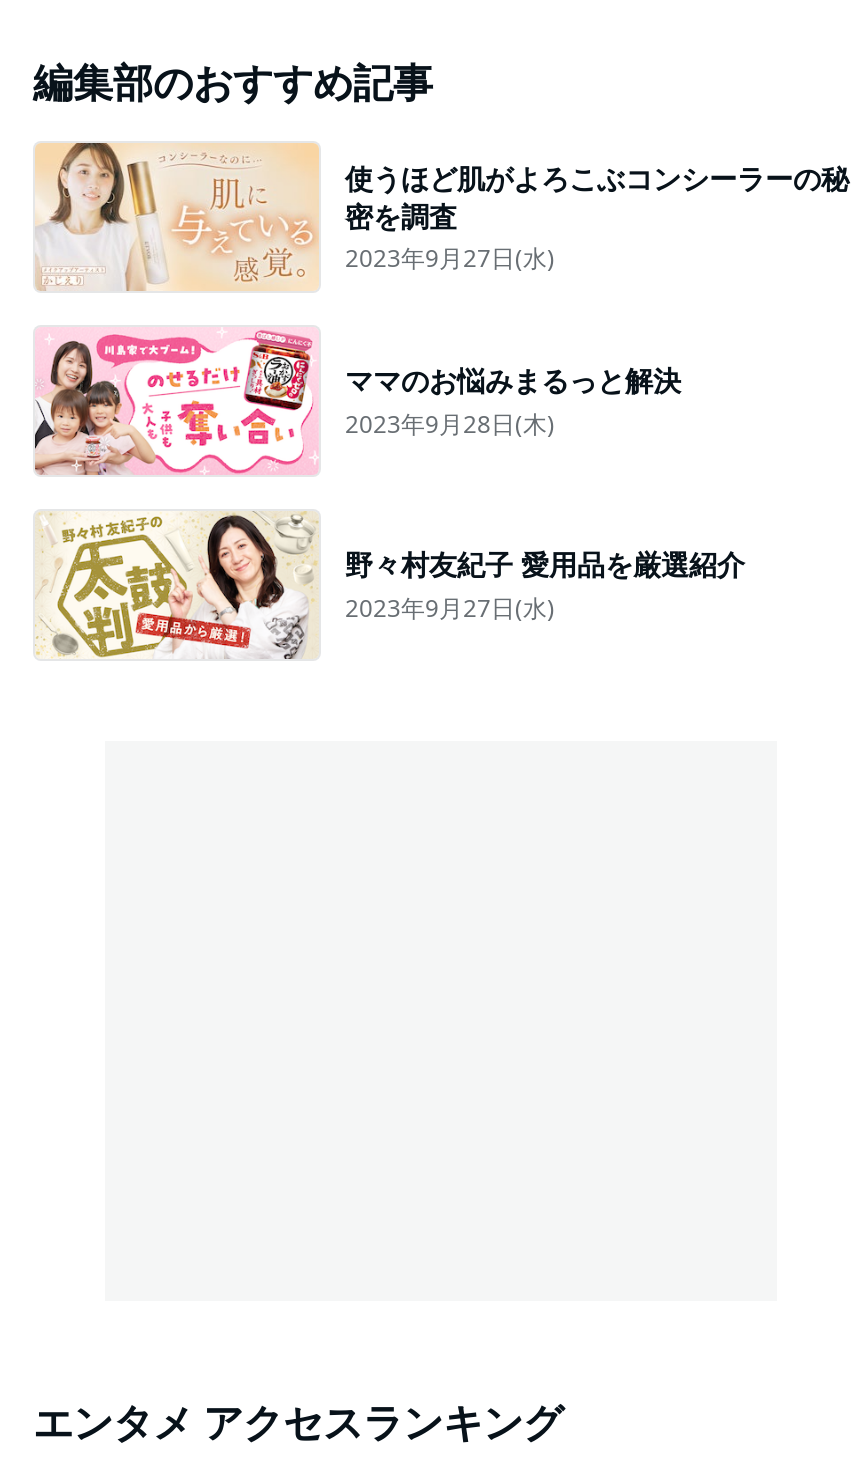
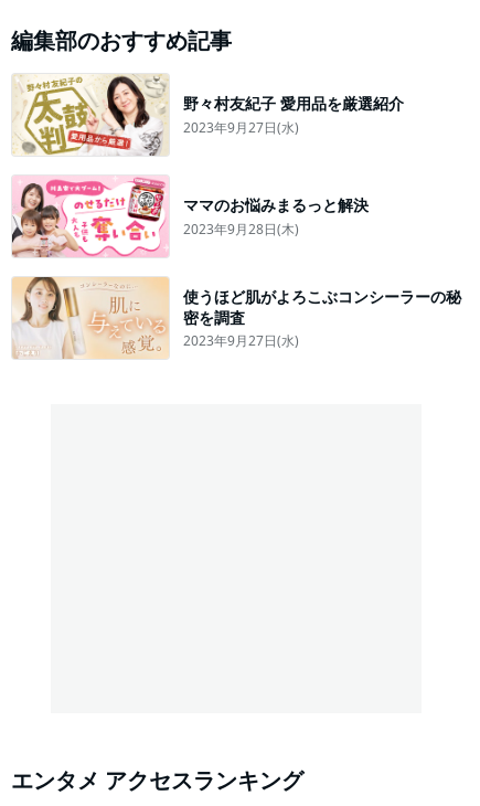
moved down: [image] | 使うほど肌がよろこぶコンシーラーの秘 | 密を調査

moved up: [image] | 野々村友紀子 愛用品を厳選紹介
